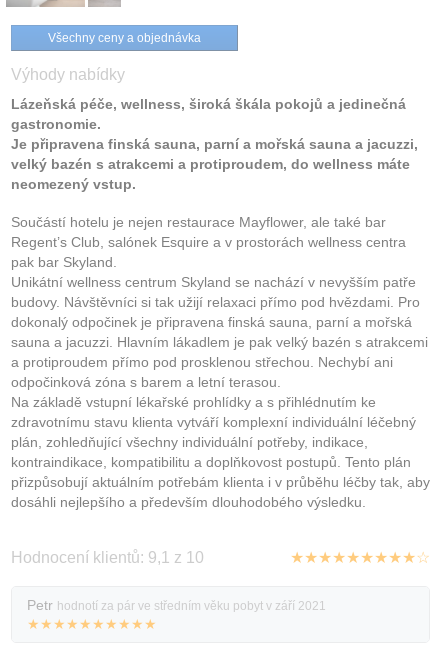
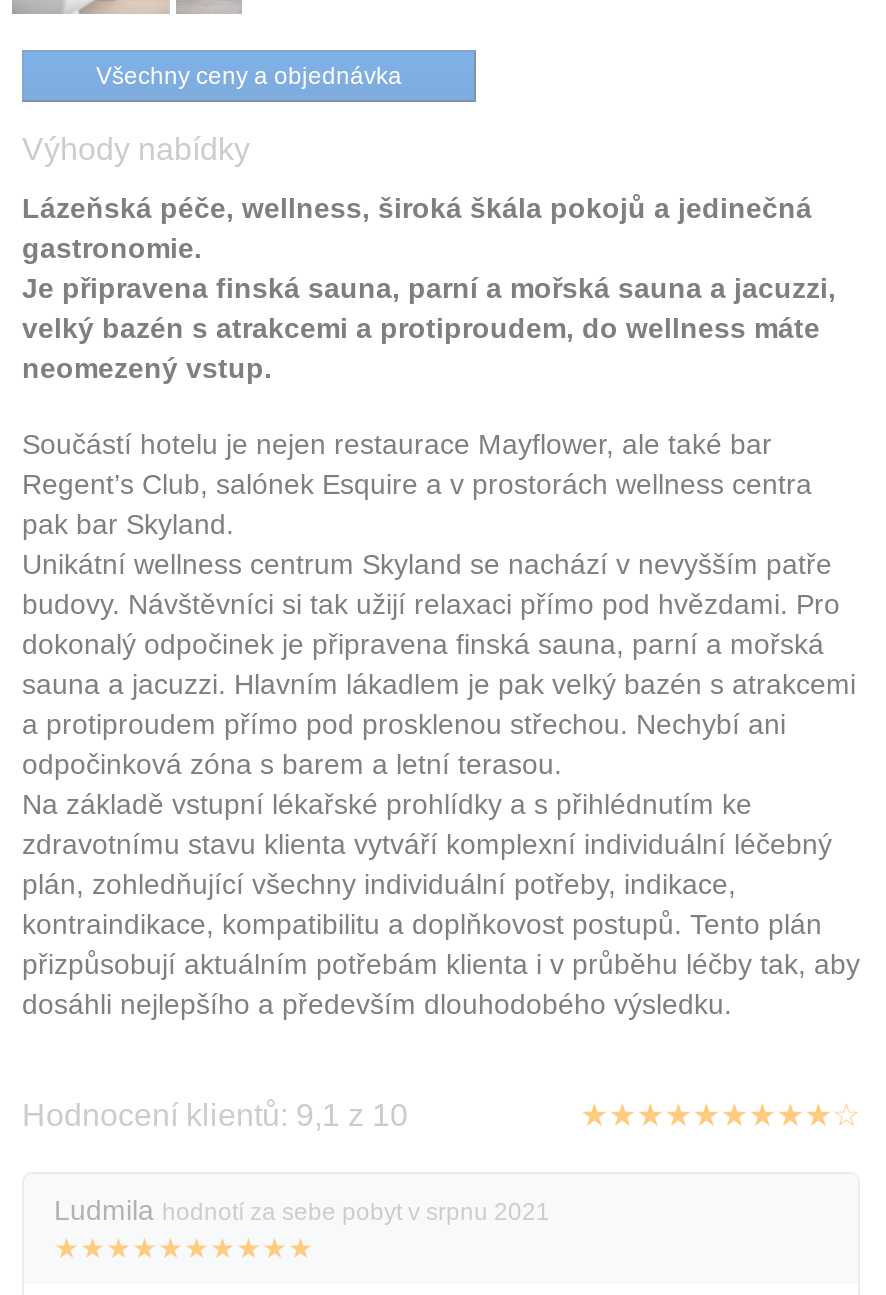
- Petr hodnotí za pár ve středním věku pobyt v září 2021
+ Ludmila hodnotí za sebe pobyt v srpnu 2021
